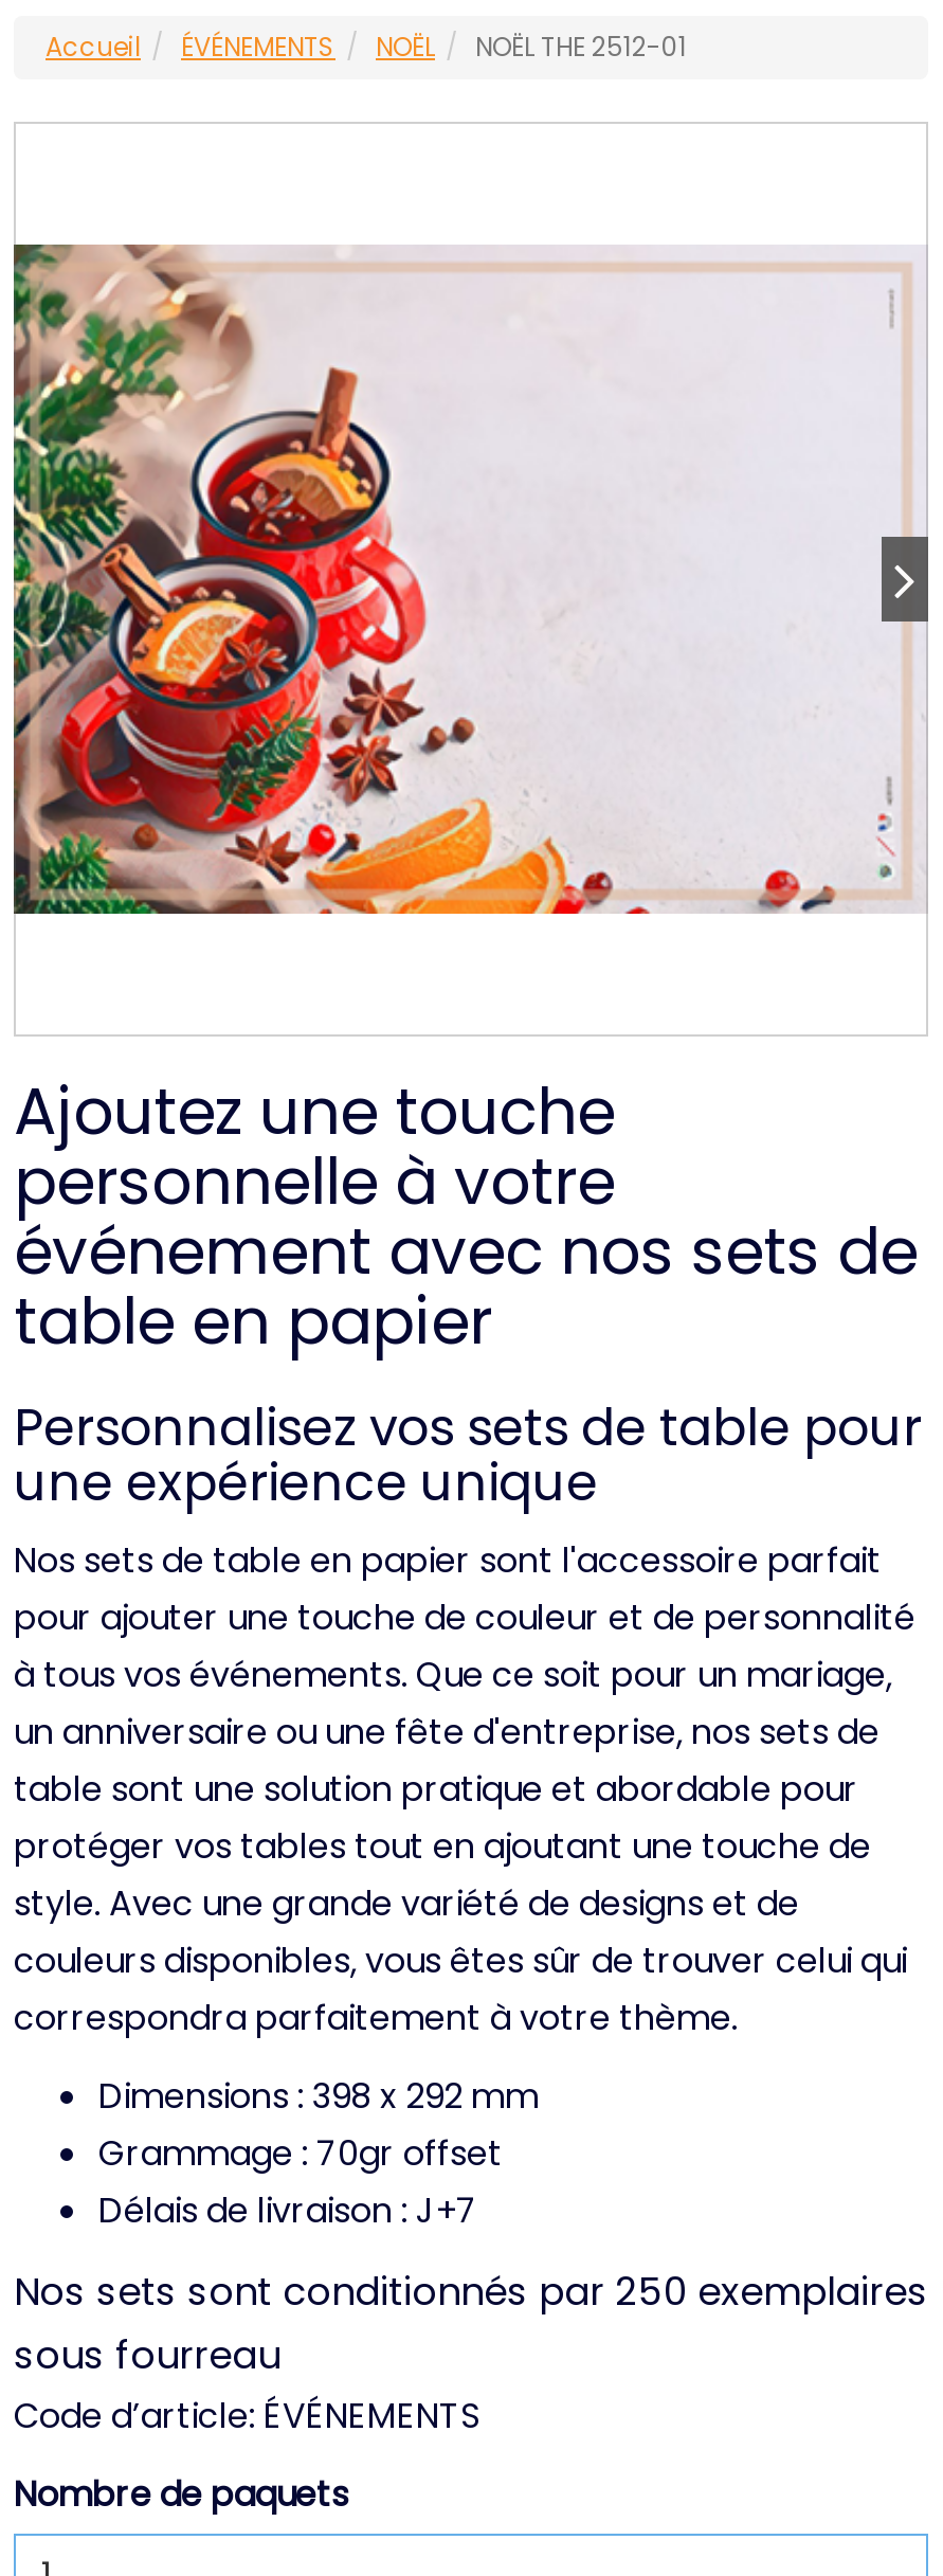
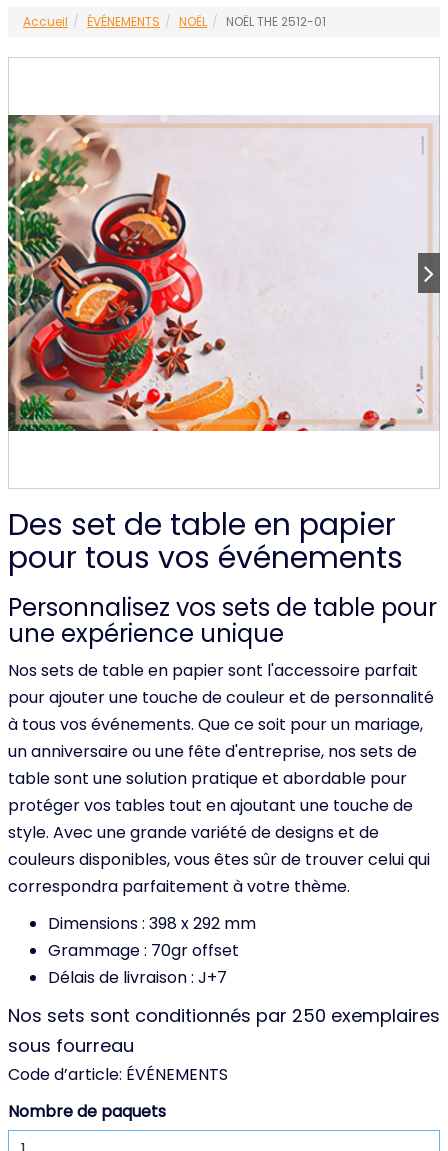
- Ajoutez une touche
- personnelle à votre
- événement avec nos sets de
- table en papier
+ Des set de table en papier
+ pour tous vos événements
